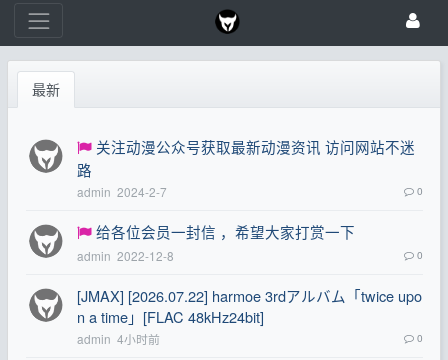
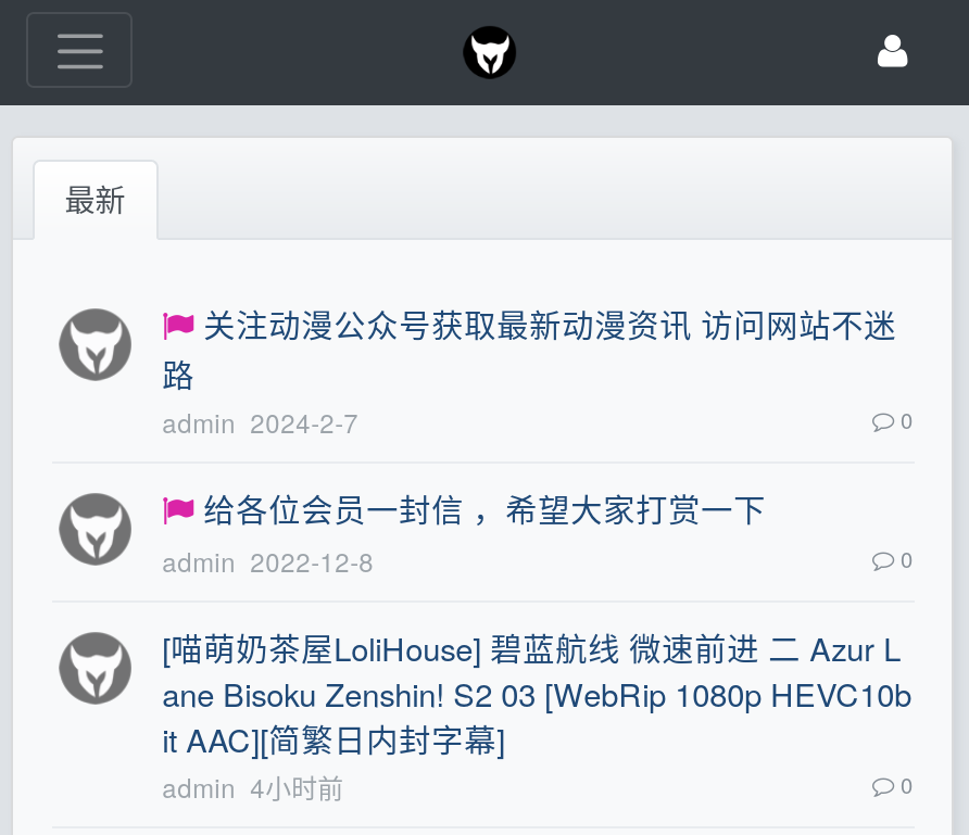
- [JMAX] [2026.07.22] harmoe 3rdアルバム「twice upo
- n a time」[FLAC 48kHz24bit]
+ [喵萌奶茶屋LoliHouse] 碧蓝航线 微速前进 二 Azur L
+ ane Bisoku Zenshin! S2 03 [WebRip 1080p HEVC10b
+ it AAC][简繁日内封字幕]
